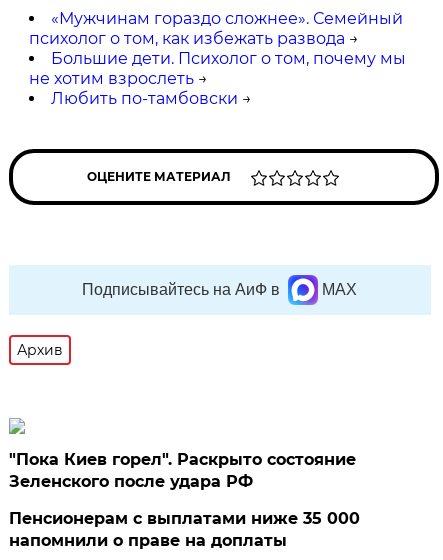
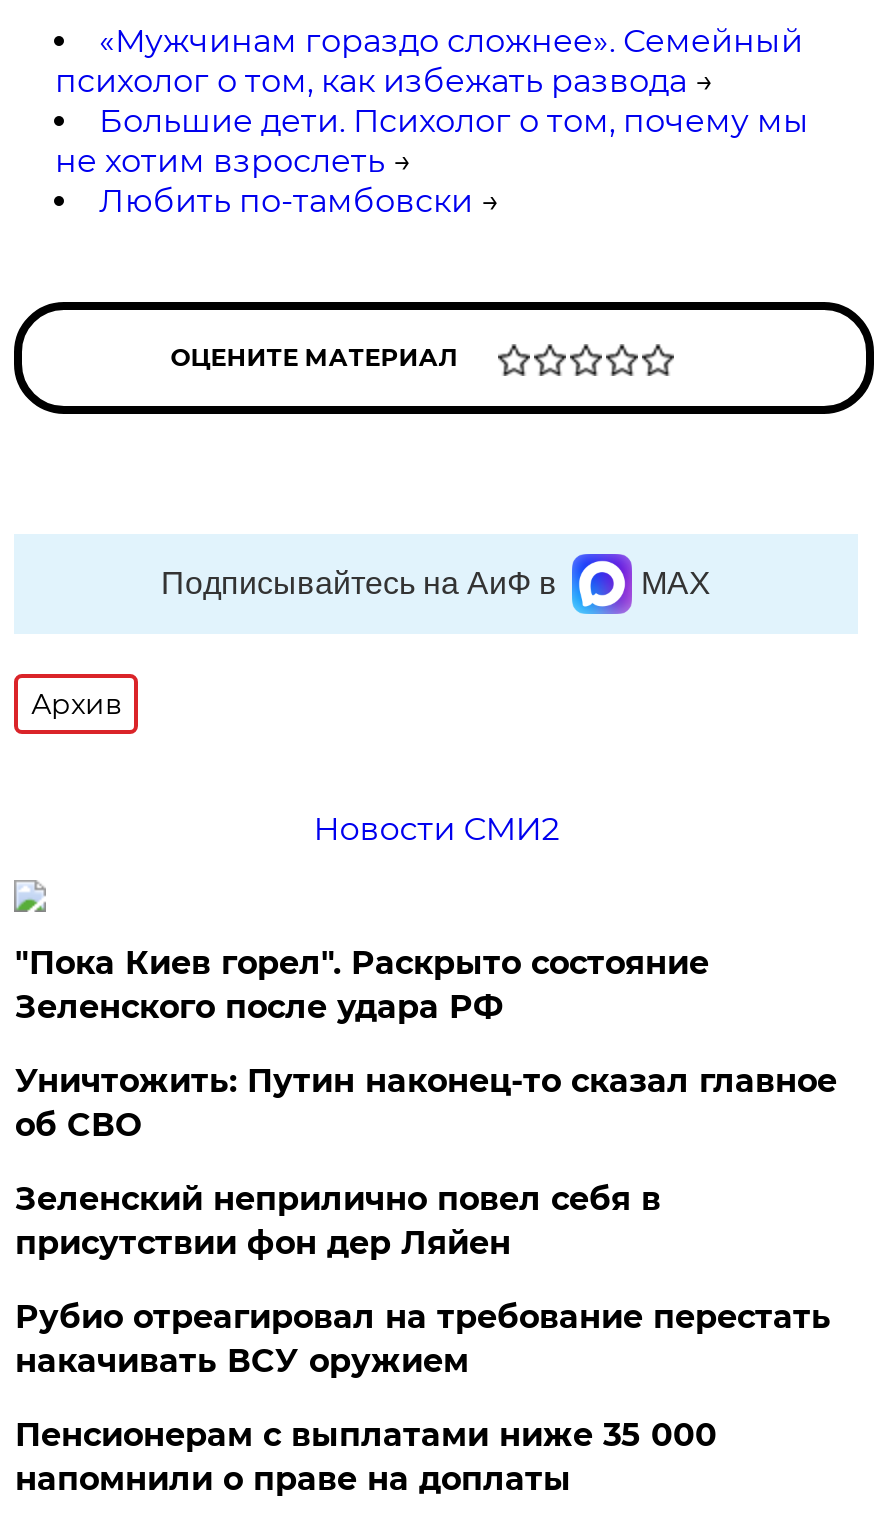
+ Новости СМИ2

+ Уничтожить: Путин наконец-то сказал главное
+ об СВО
+ Зеленский неприлично повел cебя в
+ присутствии фон дер Ляйен
+ Рубио отреагировал на требование перестать
+ накачивать ВСУ оружием
